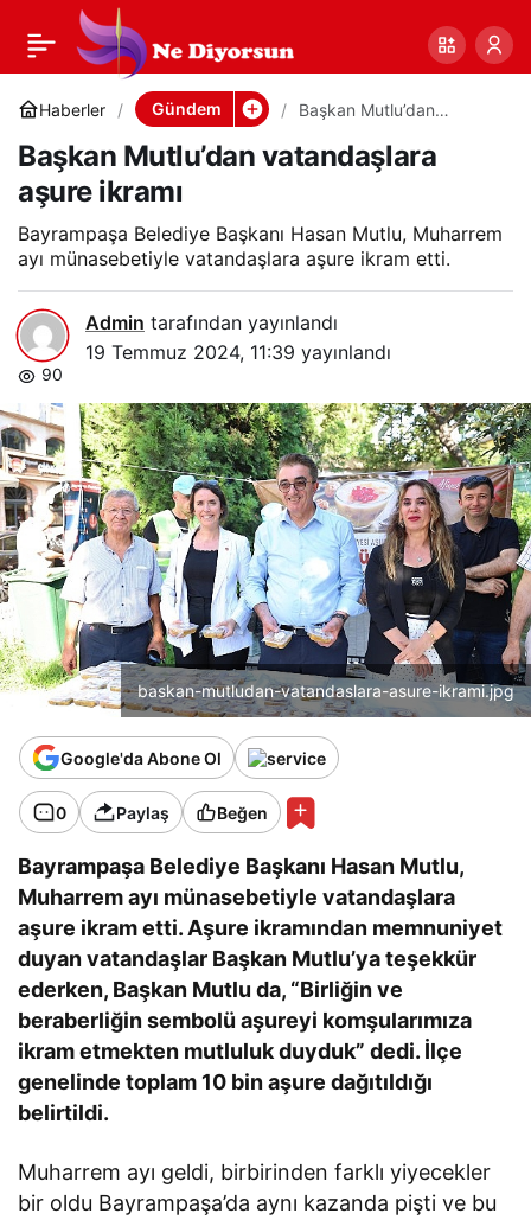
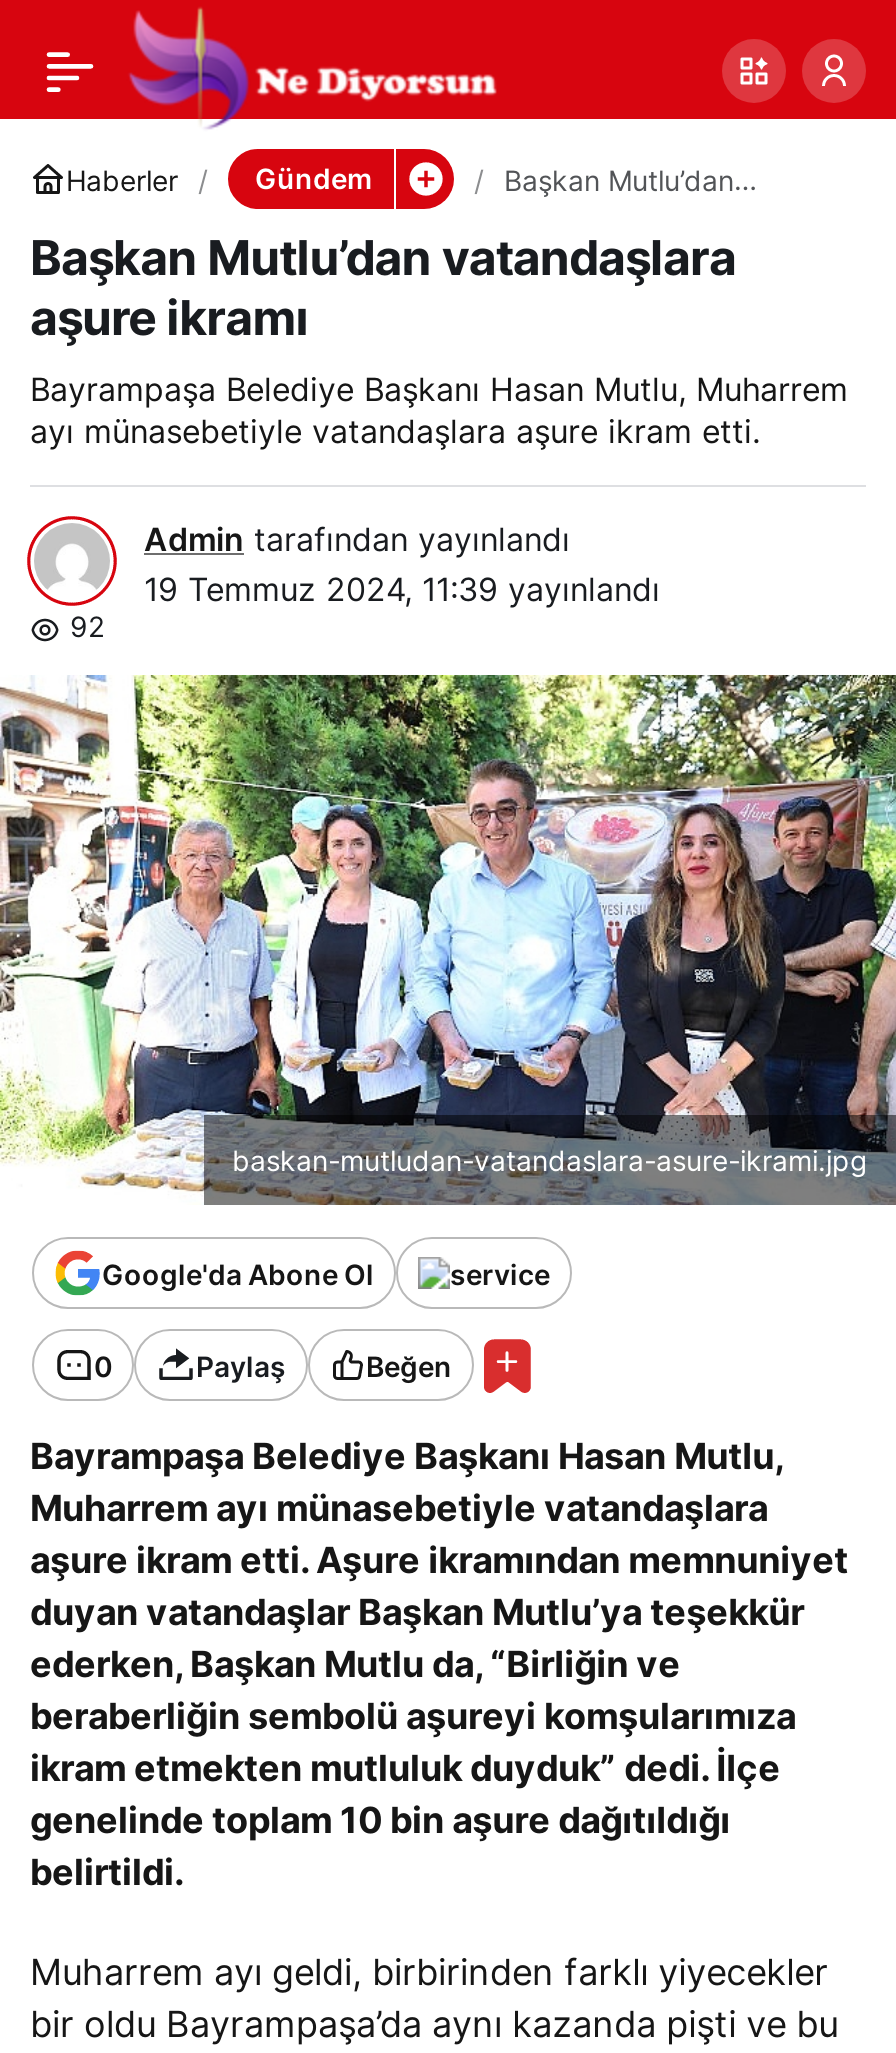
- 90
+ 92
